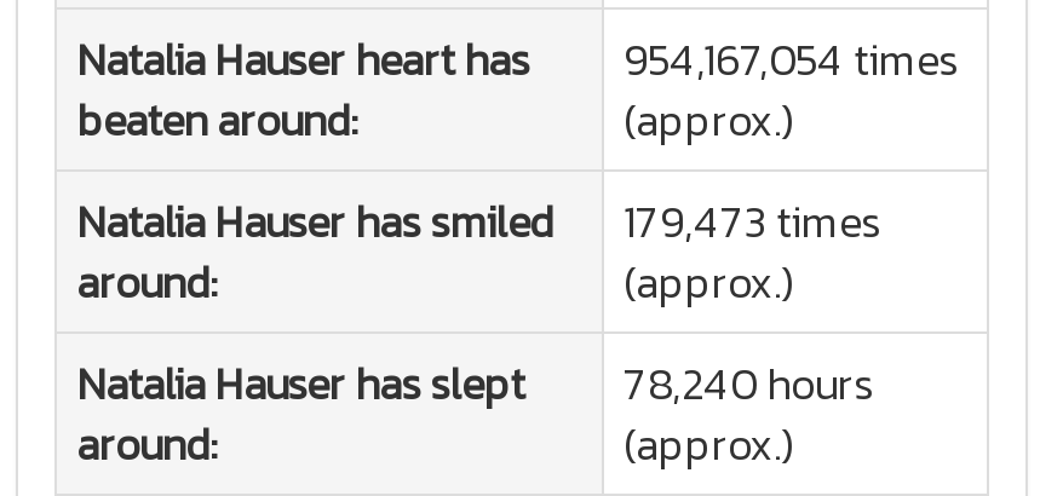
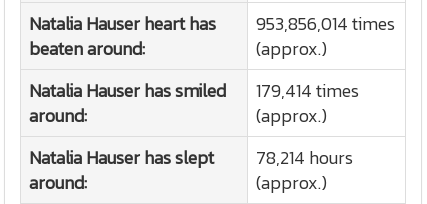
- Natalia Hauser heart has 954,167,054 times
+ Natalia Hauser heart has 953,856,014 times

- Natalia Hauser has smiled 179,473 times
+ Natalia Hauser has smiled 179,414 times

- Natalia Hauser has slept 78,240 hours
+ Natalia Hauser has slept 78,214 hours
